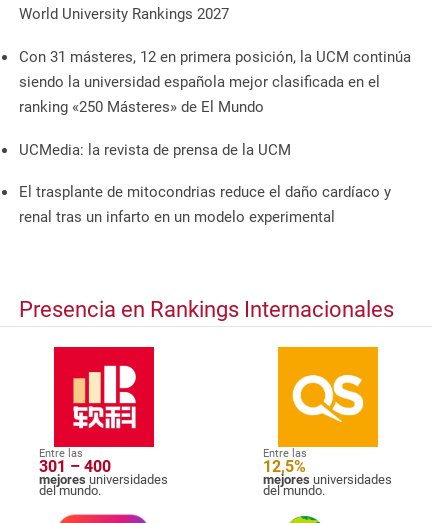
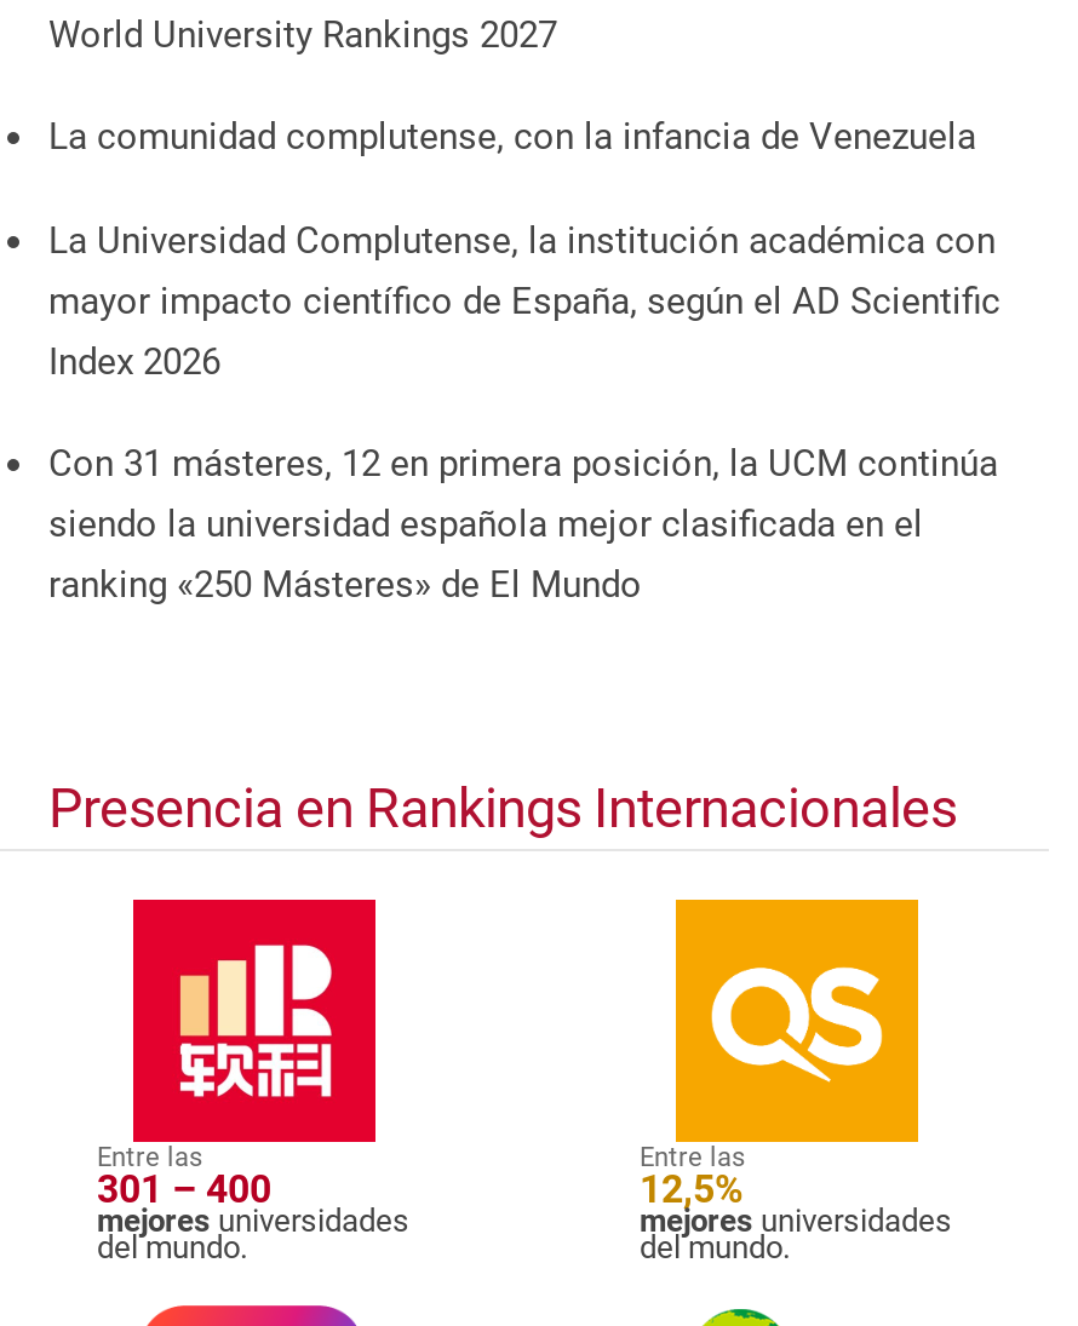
+ La comunidad complutense, con la infancia de Venezuela
+ La Universidad Complutense, la institución académica con
+ mayor impacto científico de España, según el AD Scientific
+ Index 2026

moved down: Con 31 másteres, 12 en primera posición, la UCM continúa | siendo la universidad española mejor clasificada en el | ranking «250 Másteres» de El Mundo

- UCMedia: la revista de prensa de la UCM
- El trasplante de mitocondrias reduce el daño cardíaco y
- renal tras un infarto en un modelo experimental
